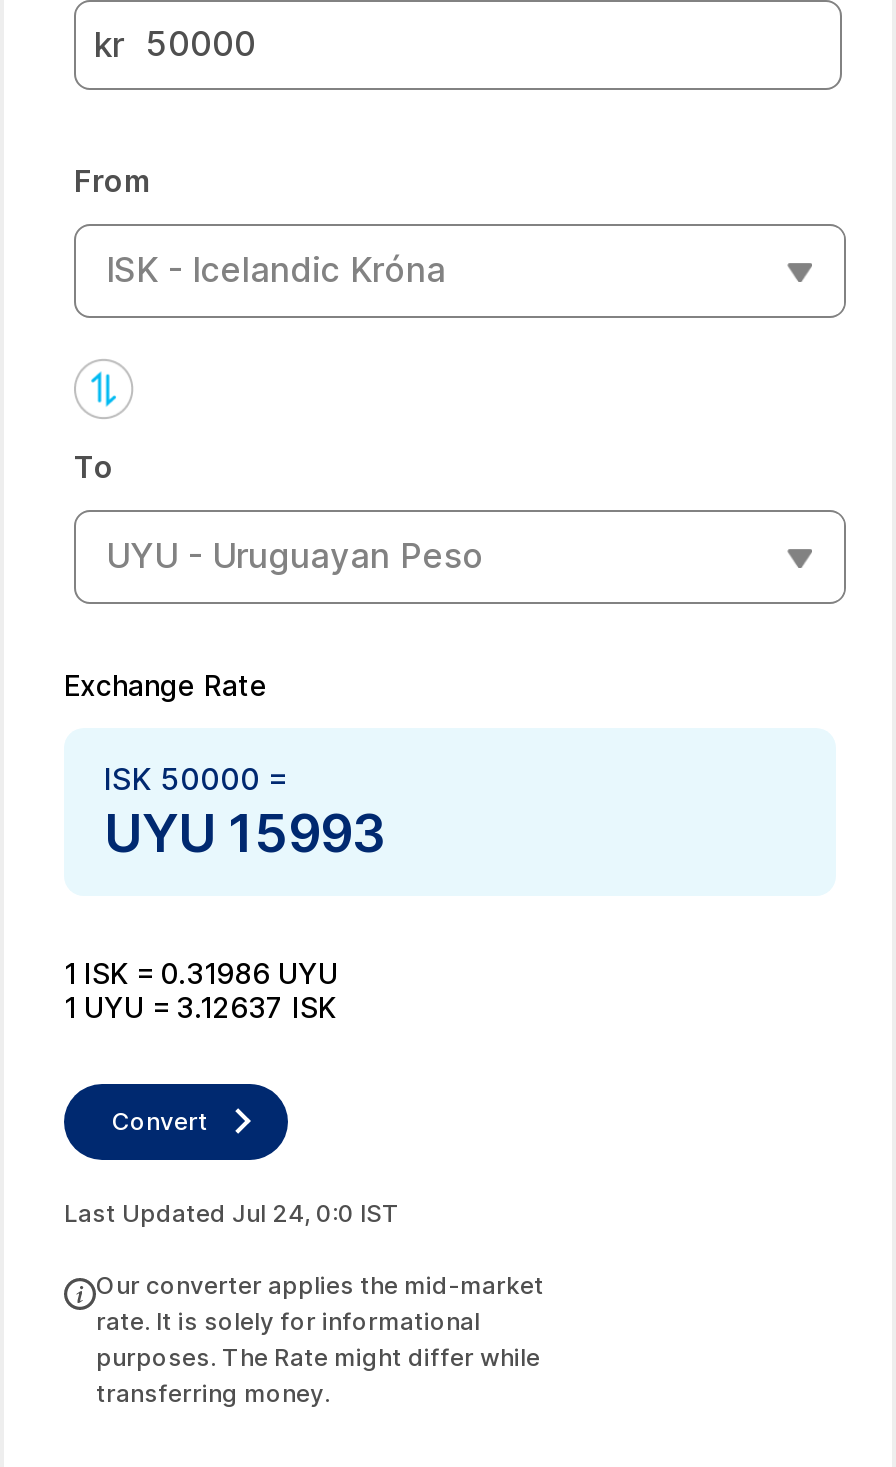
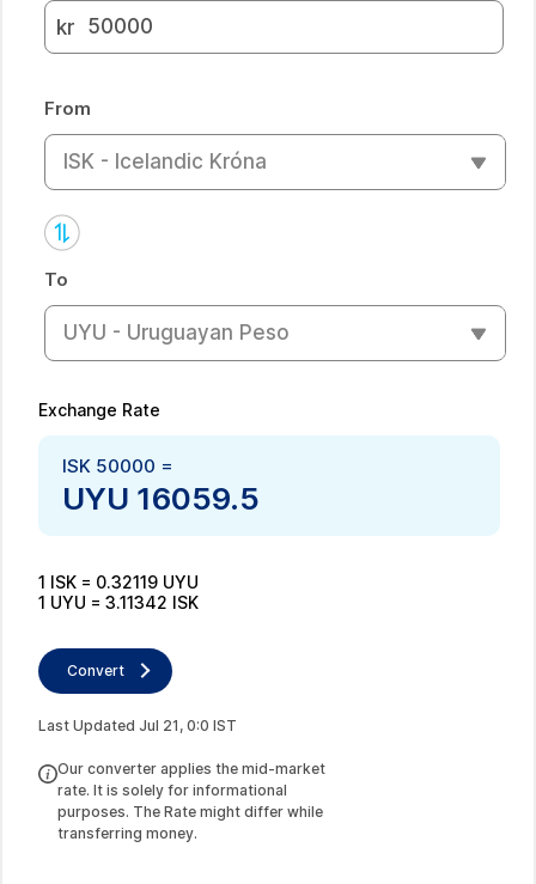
- UYU 15993
+ UYU 16059.5

- 1 ISK = 0.31986 UYU
+ 1 ISK = 0.32119 UYU

- 1 UYU = 3.12637 ISK
+ 1 UYU = 3.11342 ISK

- Last Updated Jul 24, 0:0 IST
+ Last Updated Jul 21, 0:0 IST
